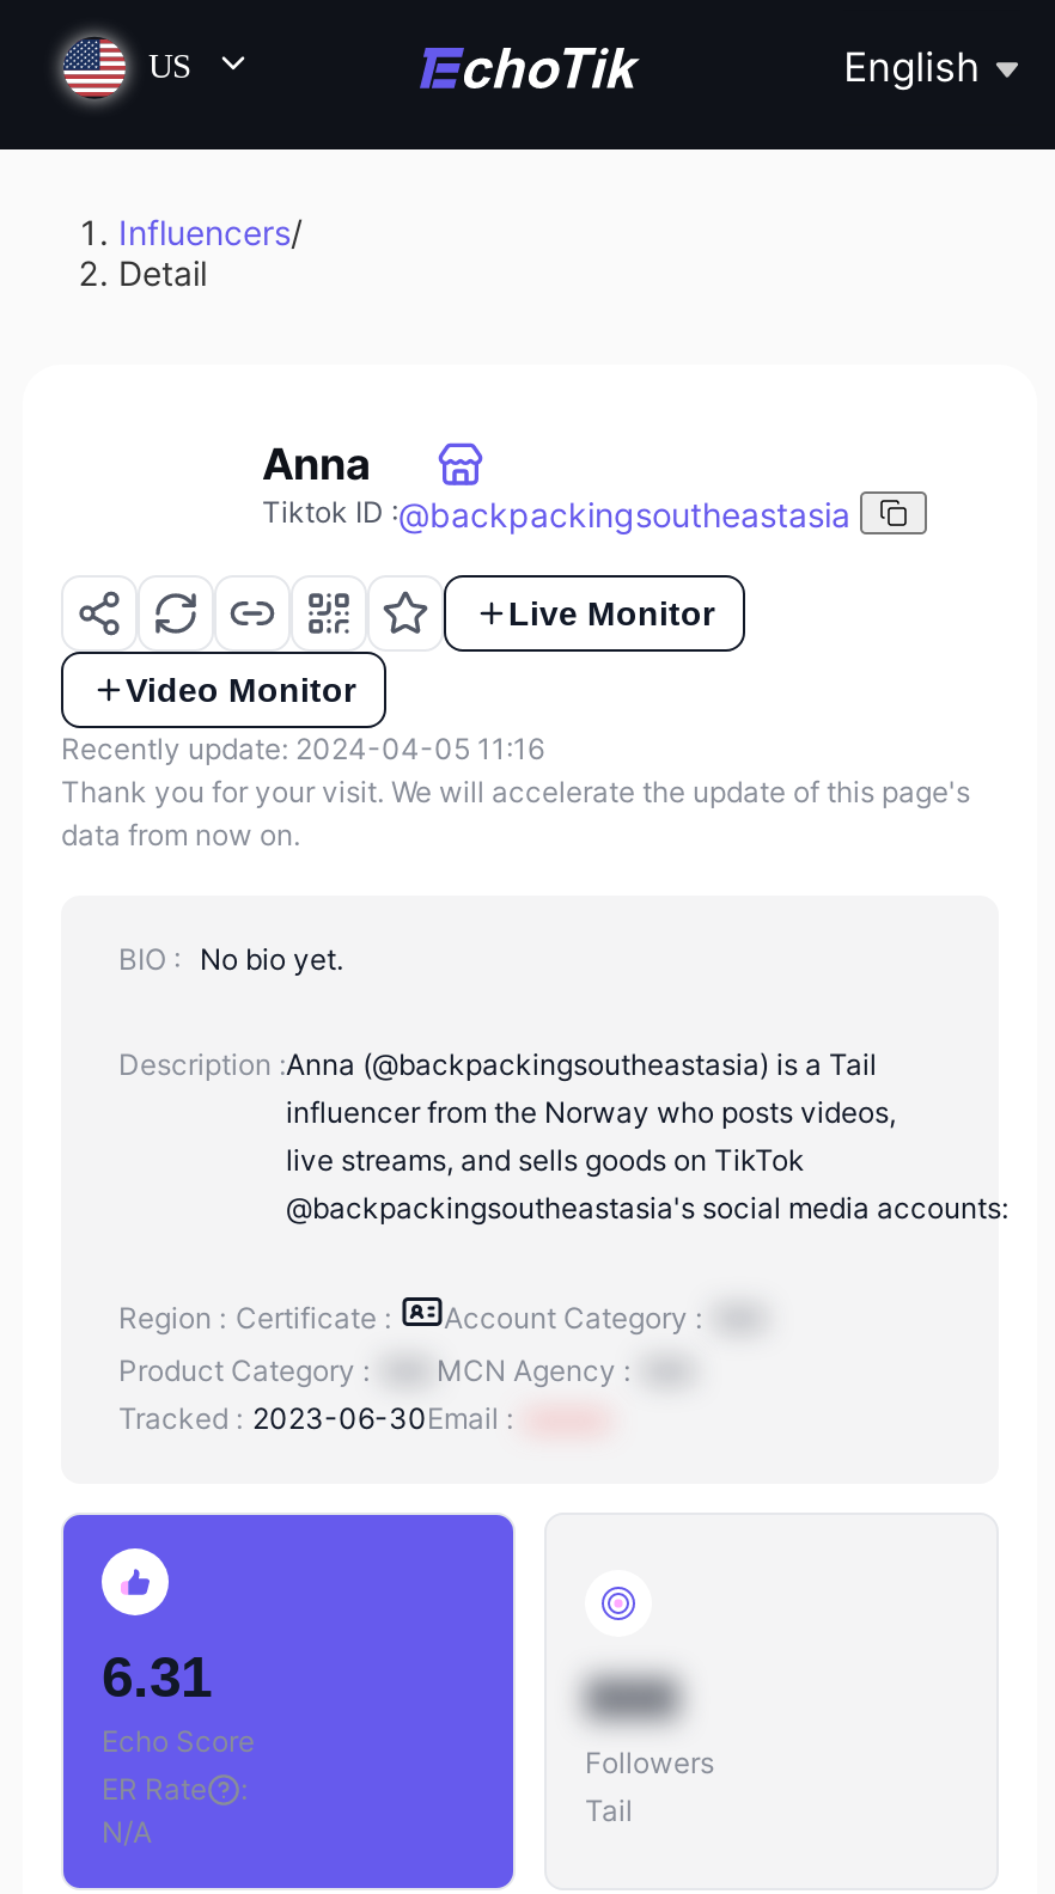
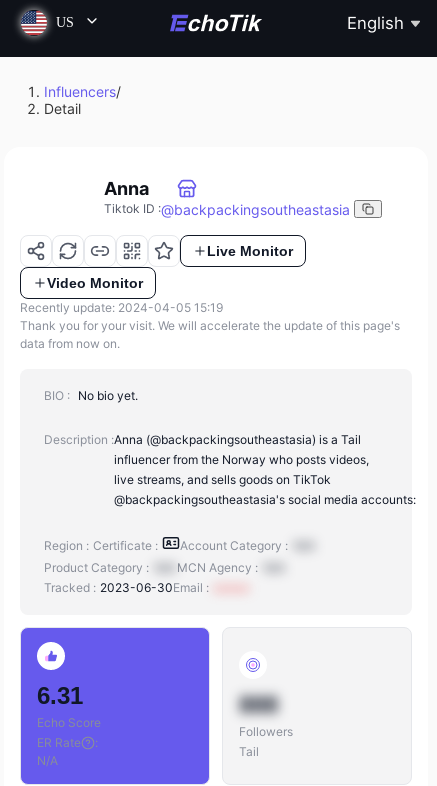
- Recently update: 2024-04-05 11:16
+ Recently update: 2024-04-05 15:19
